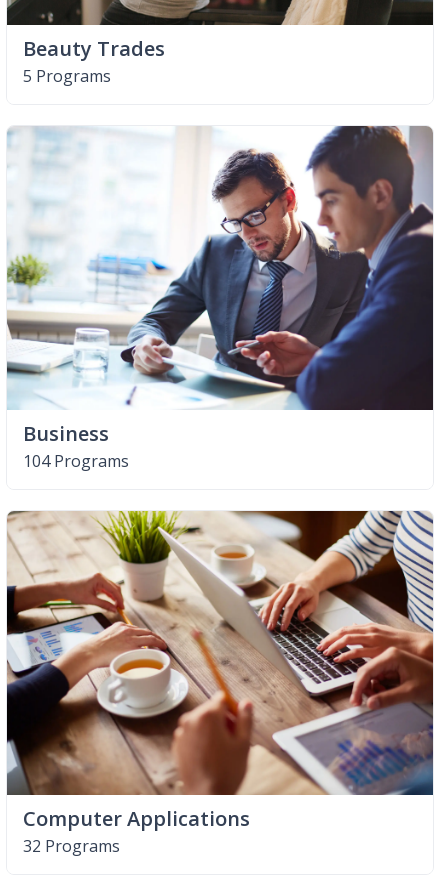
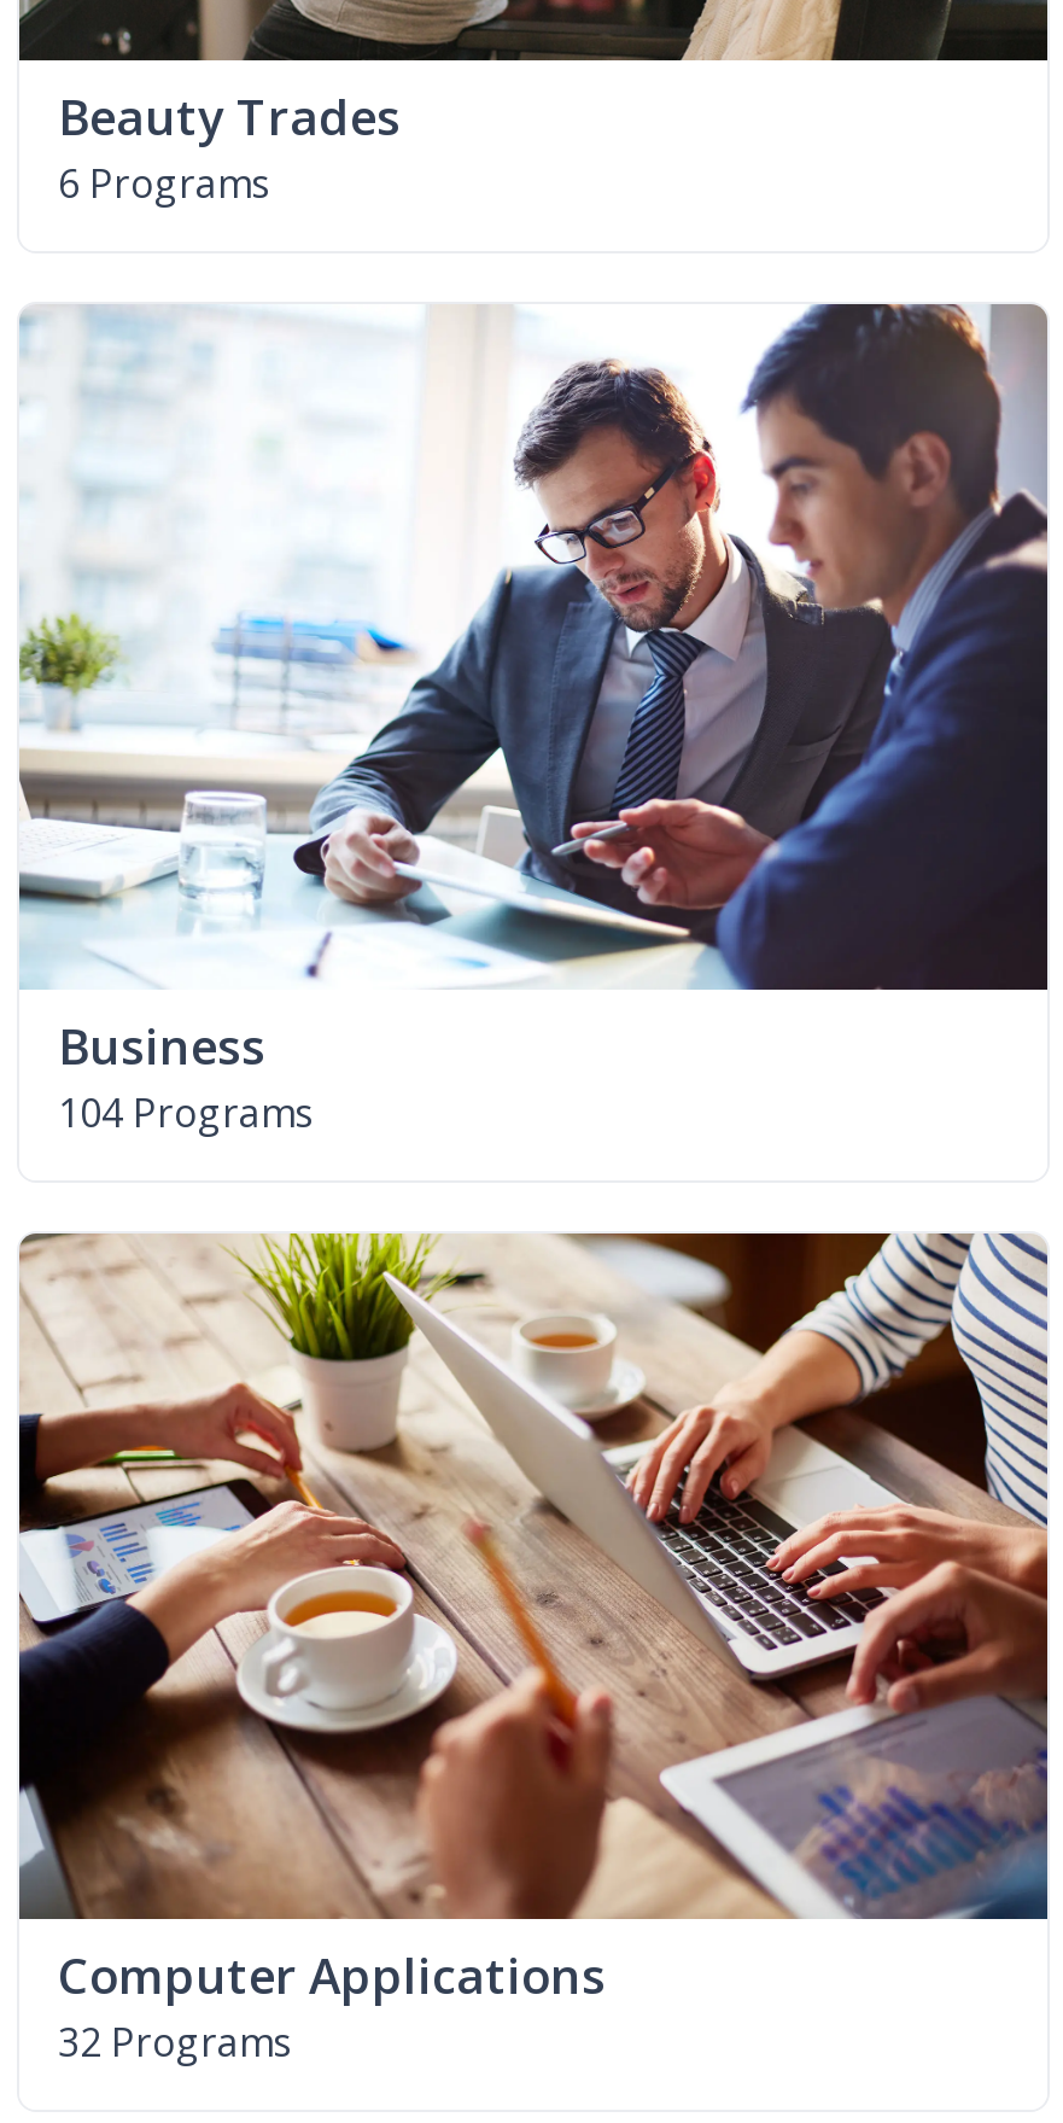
- 5 Programs
+ 6 Programs
